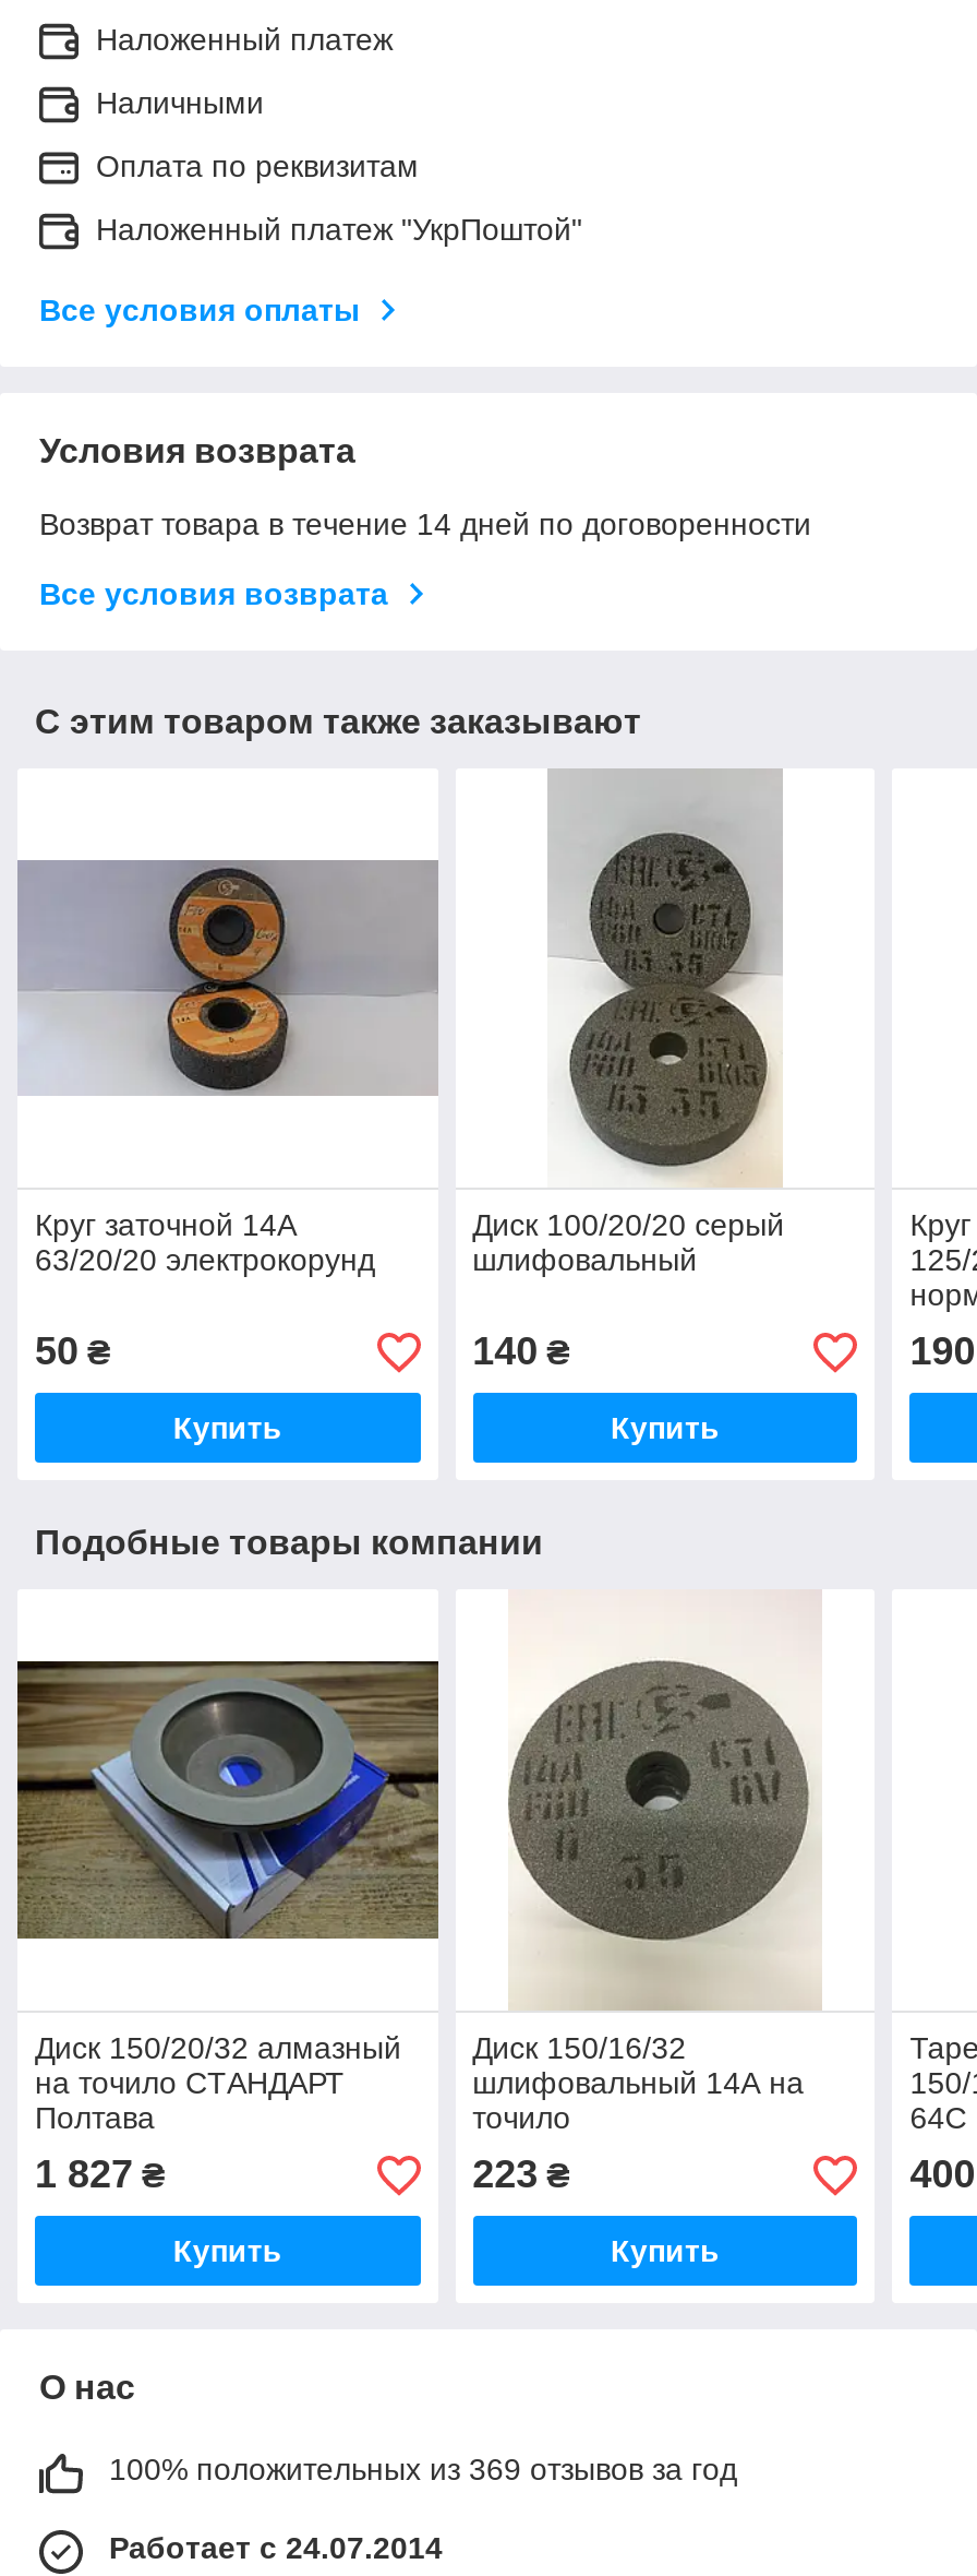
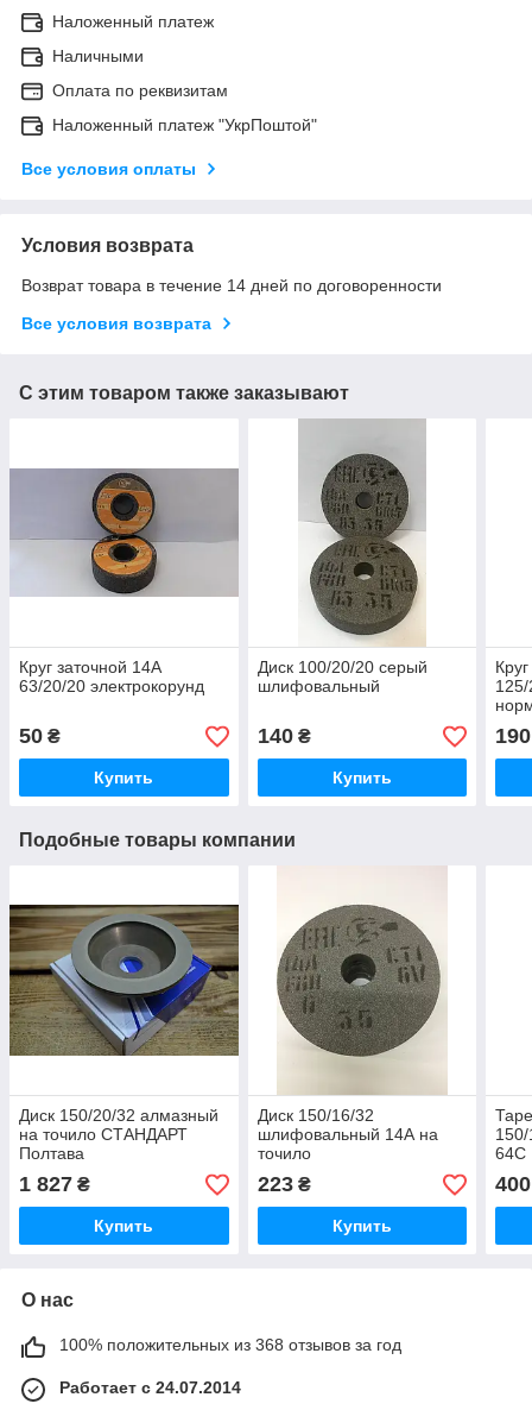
- 100% положительных из 369 отзывов за год
+ 100% положительных из 368 отзывов за год
